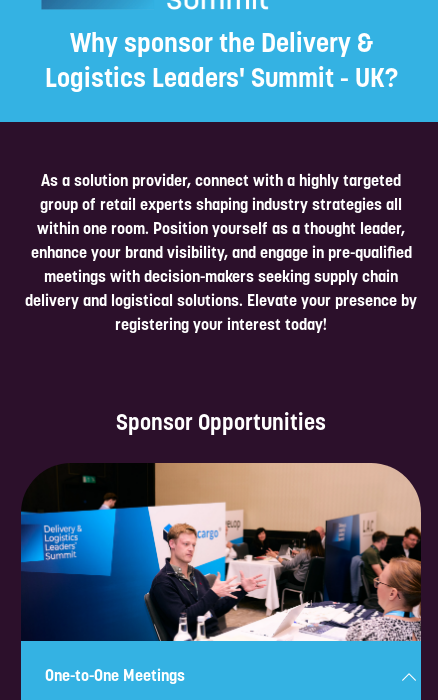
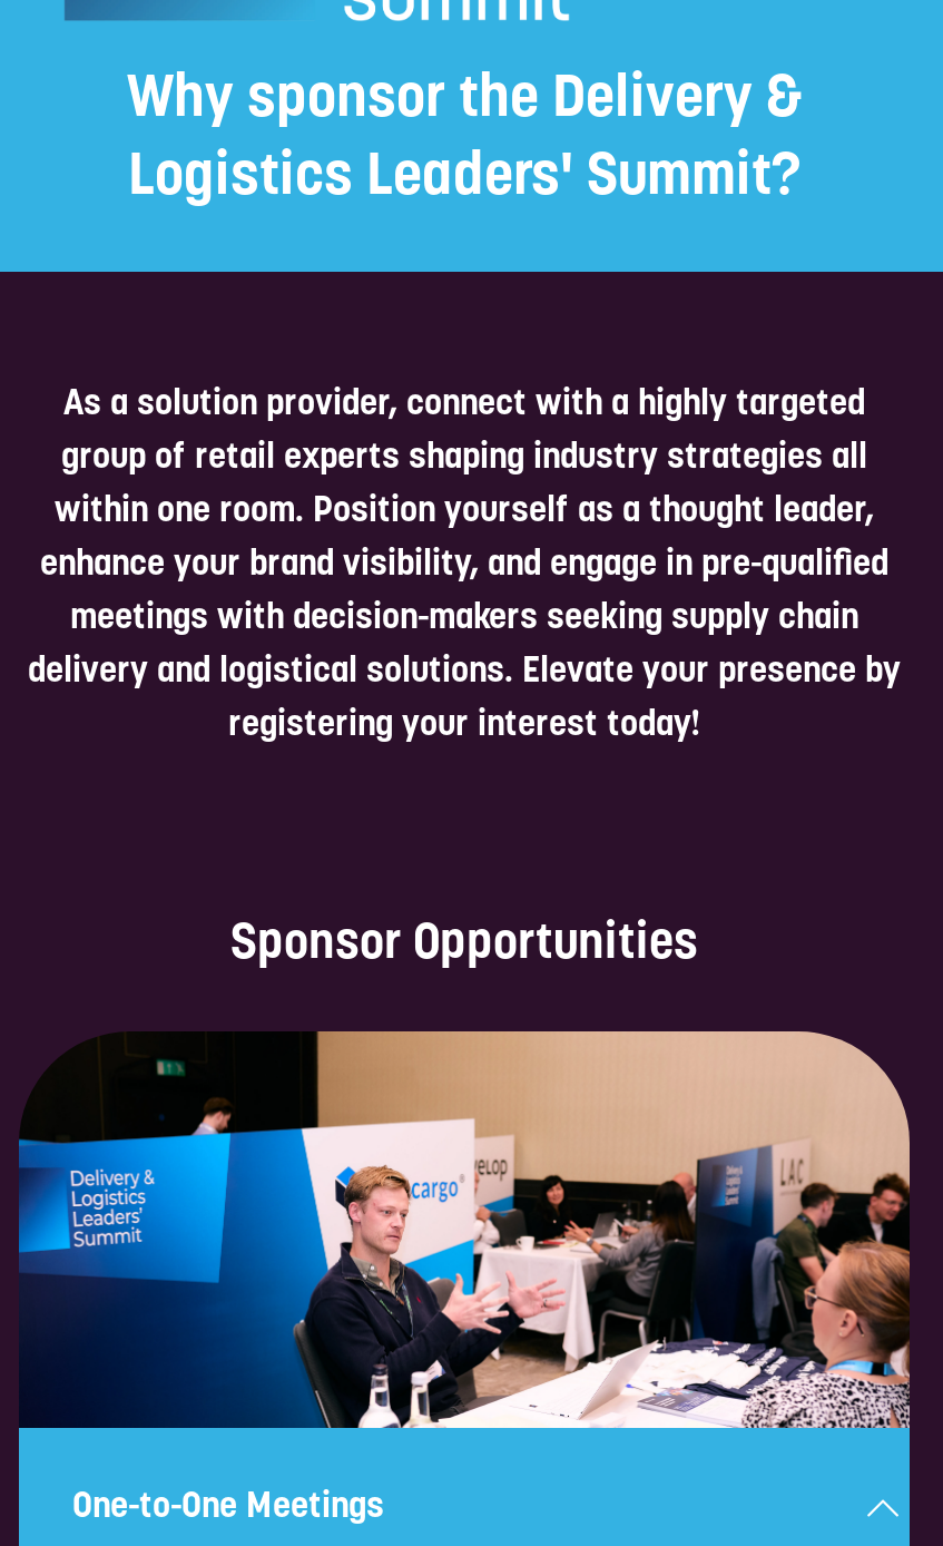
- Logistics Leaders' Summit - UK?
+ Logistics Leaders' Summit?
